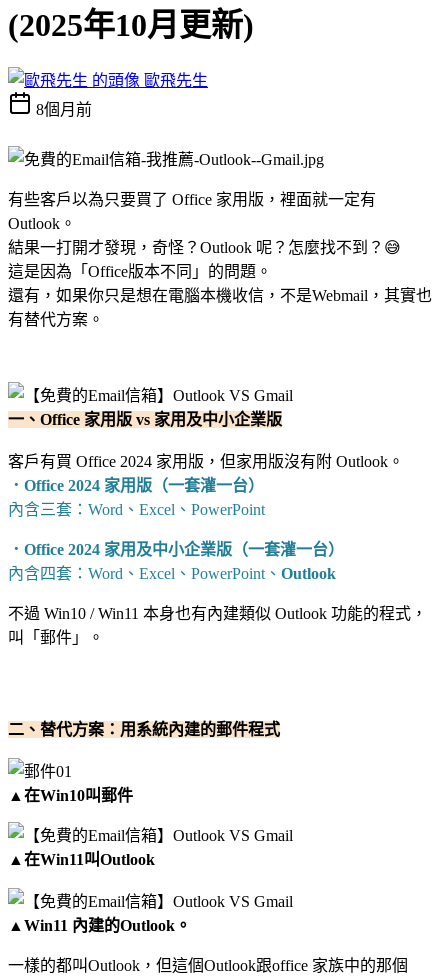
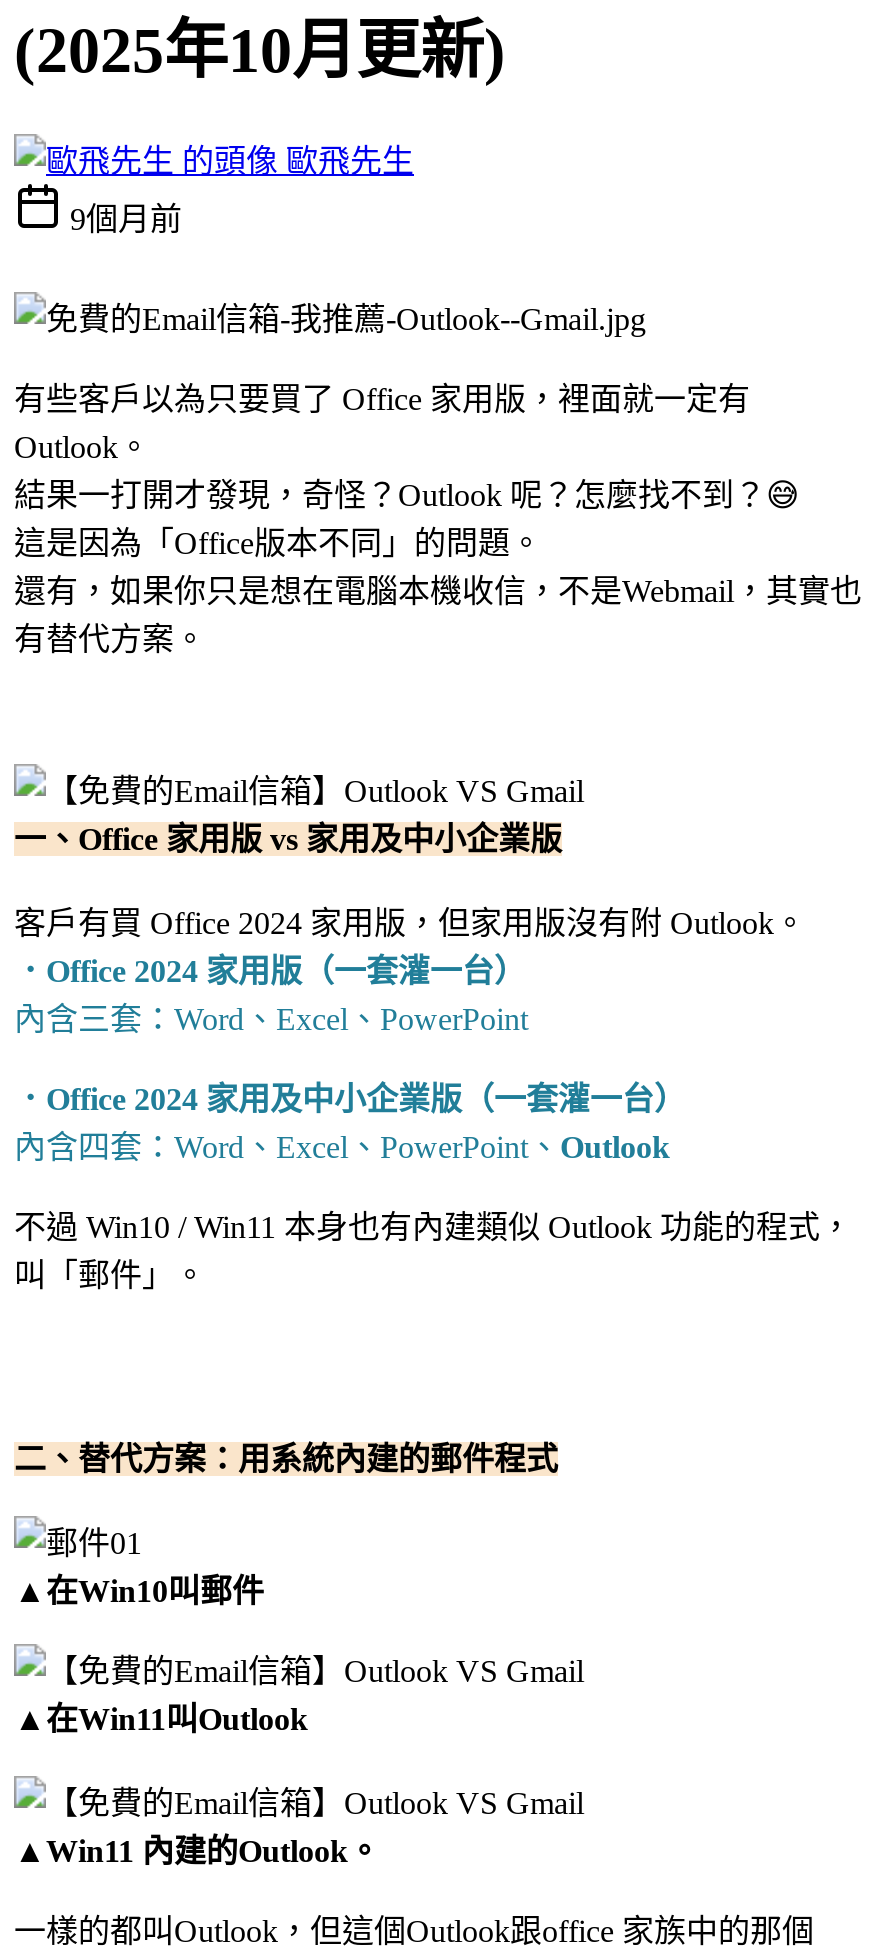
- 8個月前
+ 9個月前
